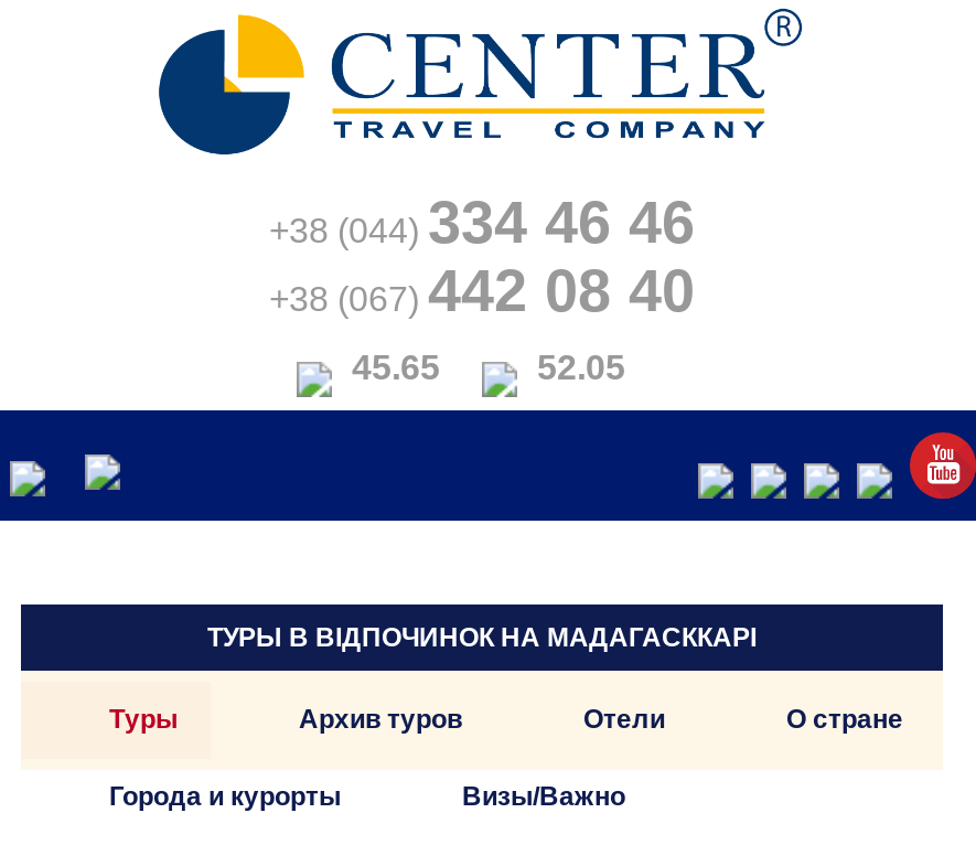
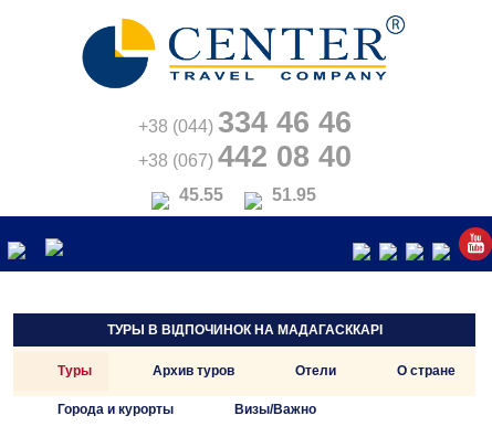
- 45.65
+ 45.55

- 52.05
+ 51.95
